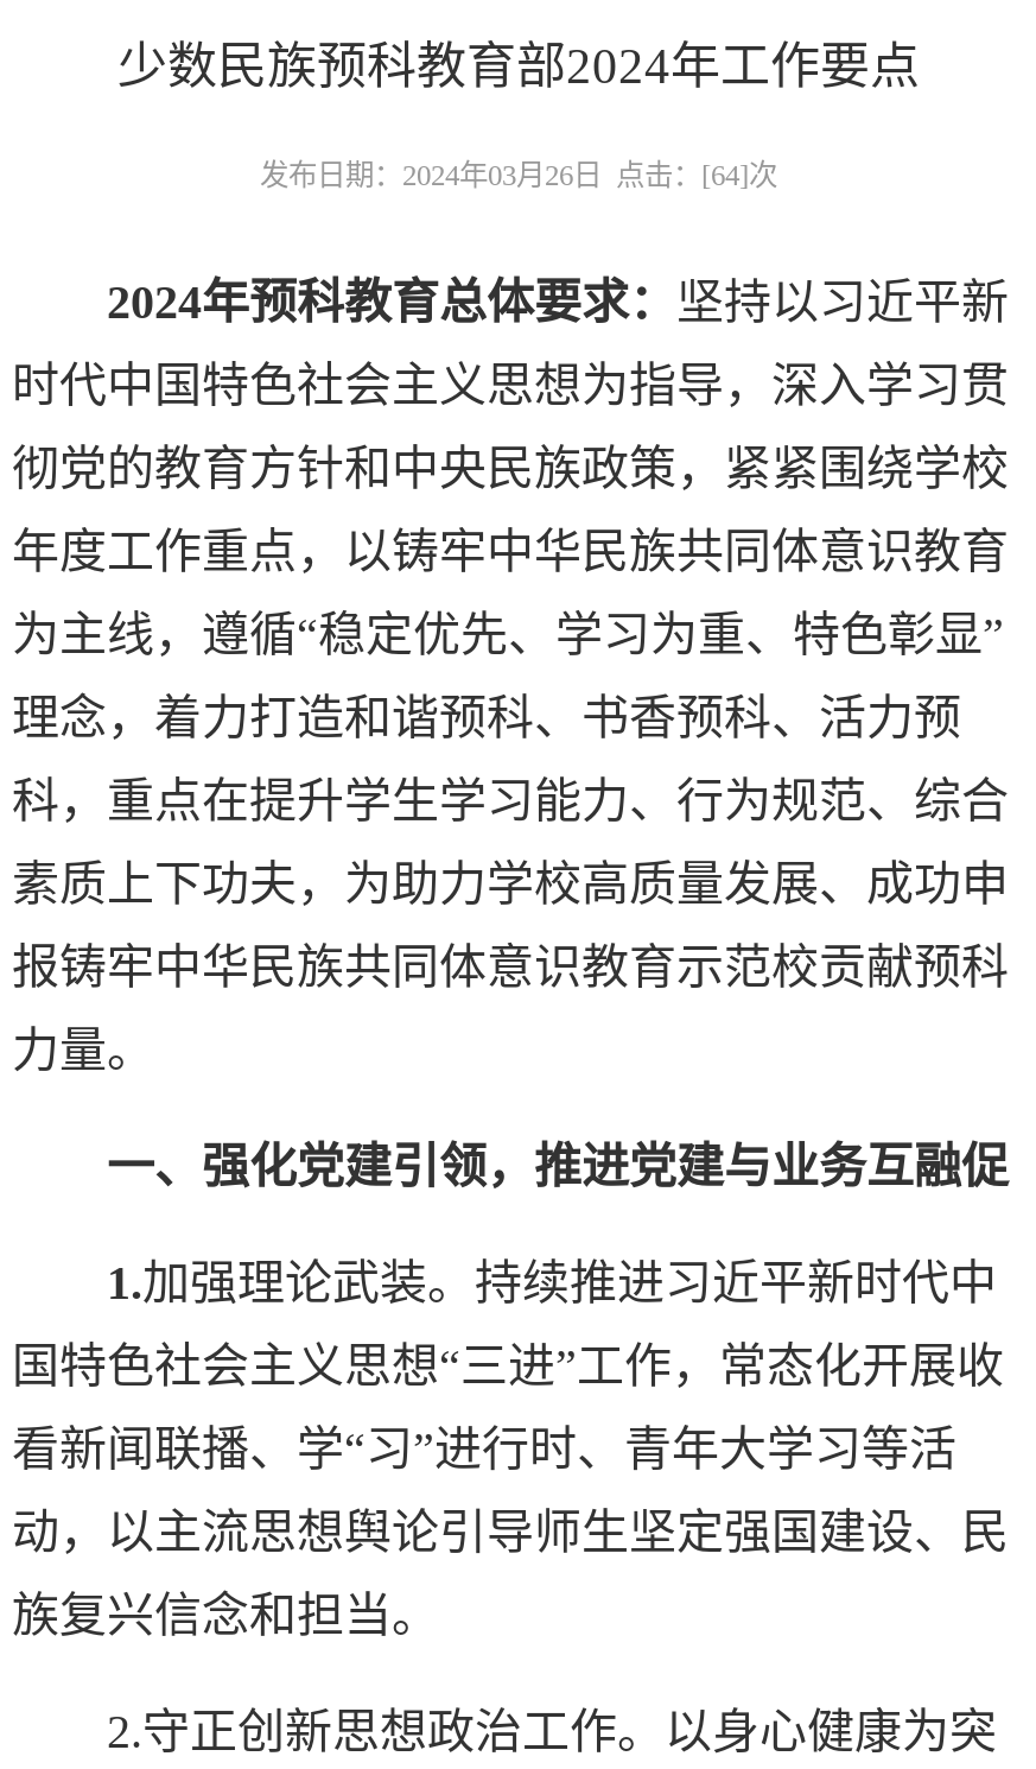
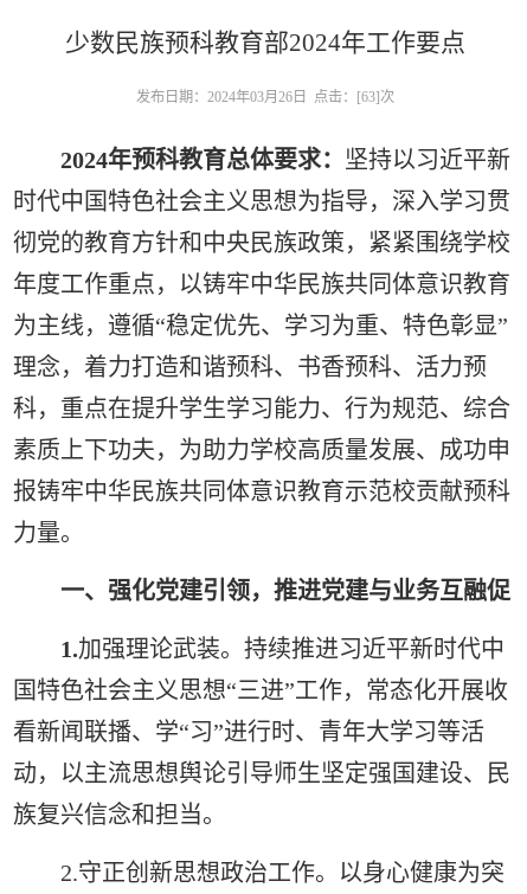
- 发布日期：2024年03月26日 点击：[64]次
+ 发布日期：2024年03月26日 点击：[63]次
